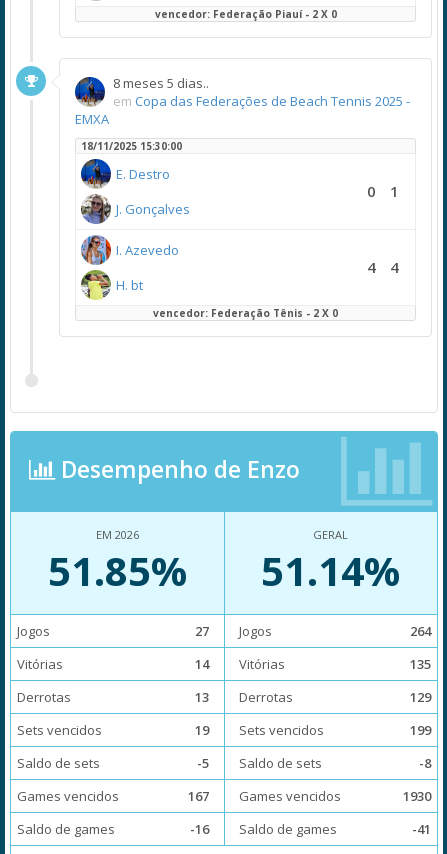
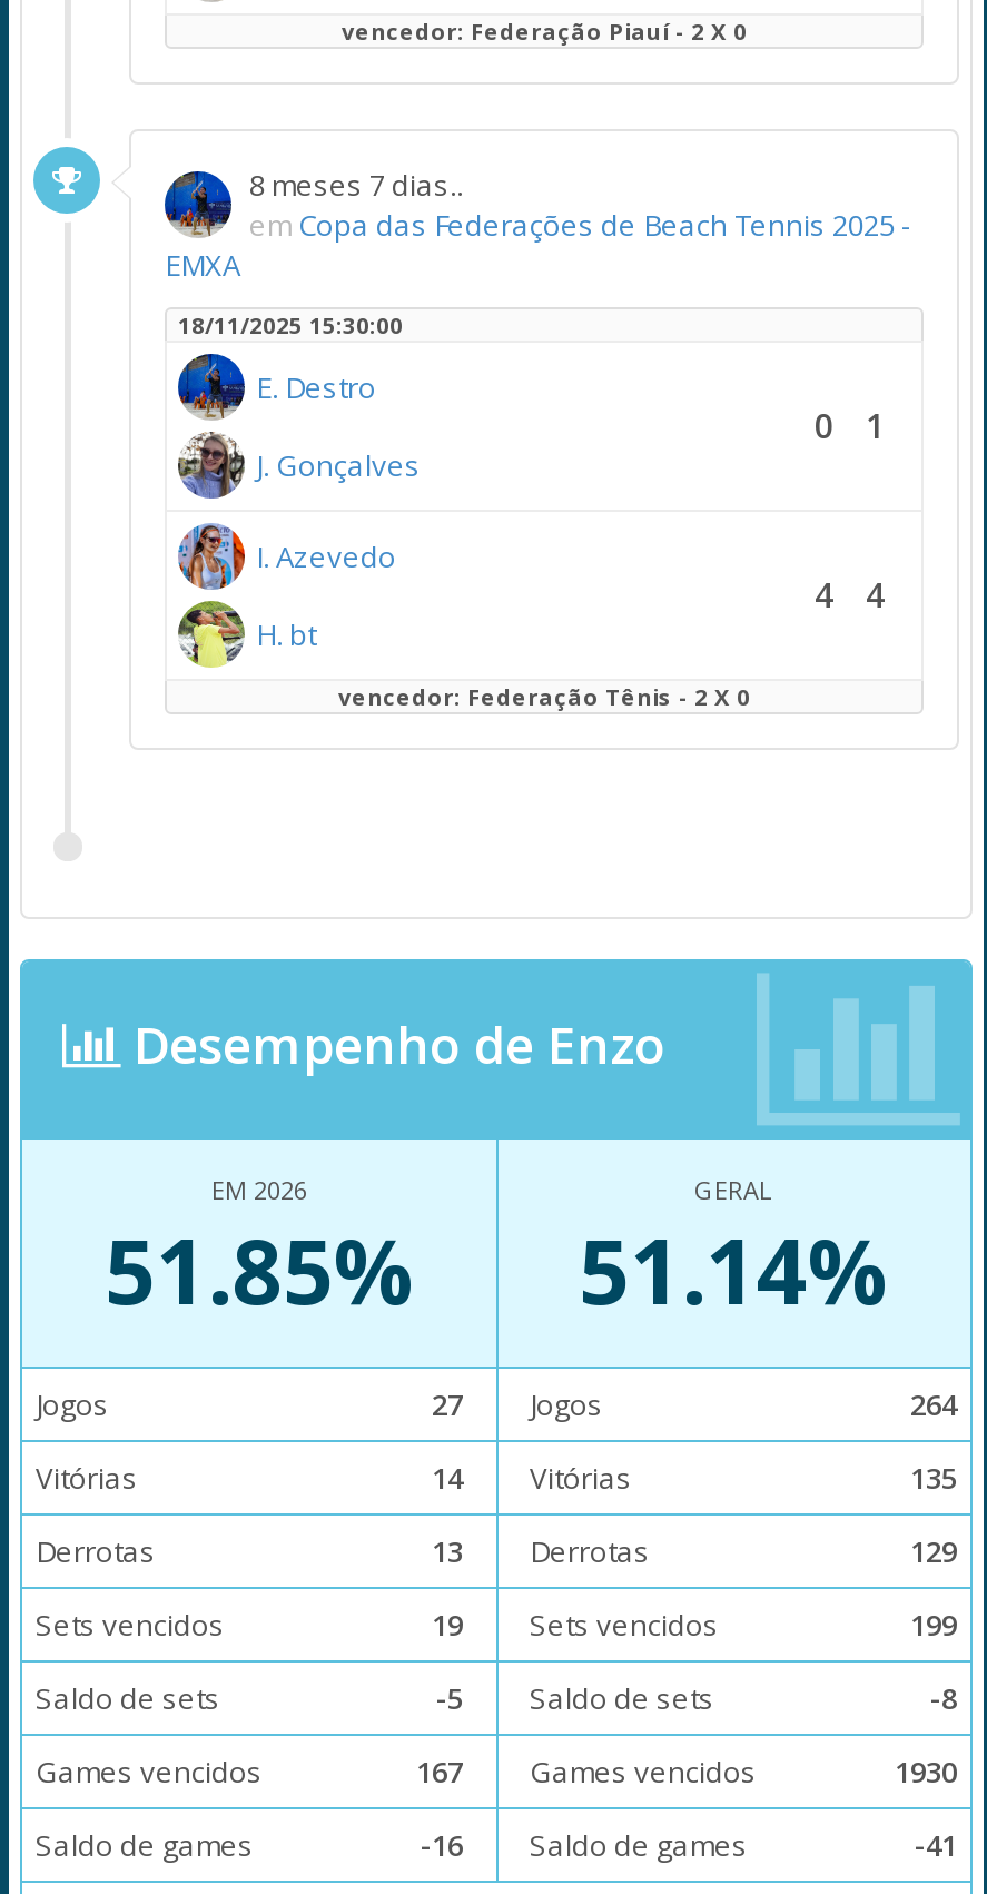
- 8 meses 5 dias..
+ 8 meses 7 dias..
